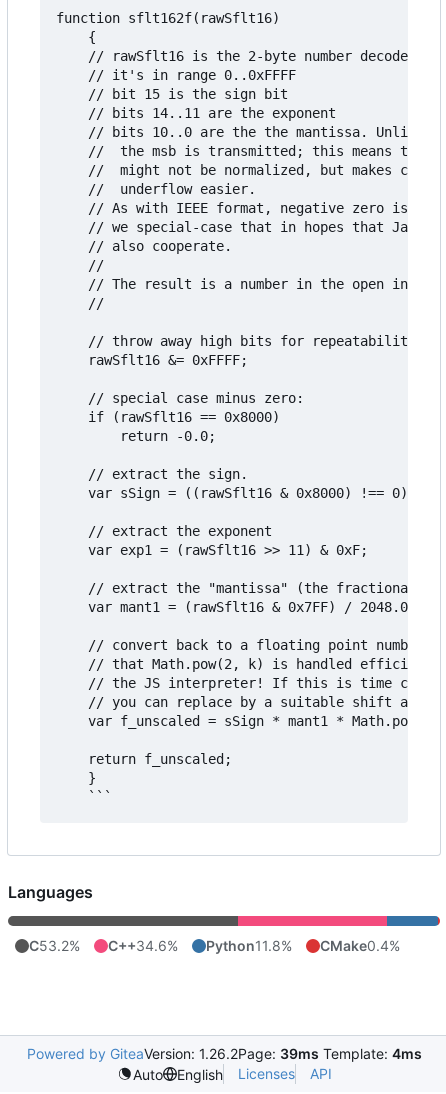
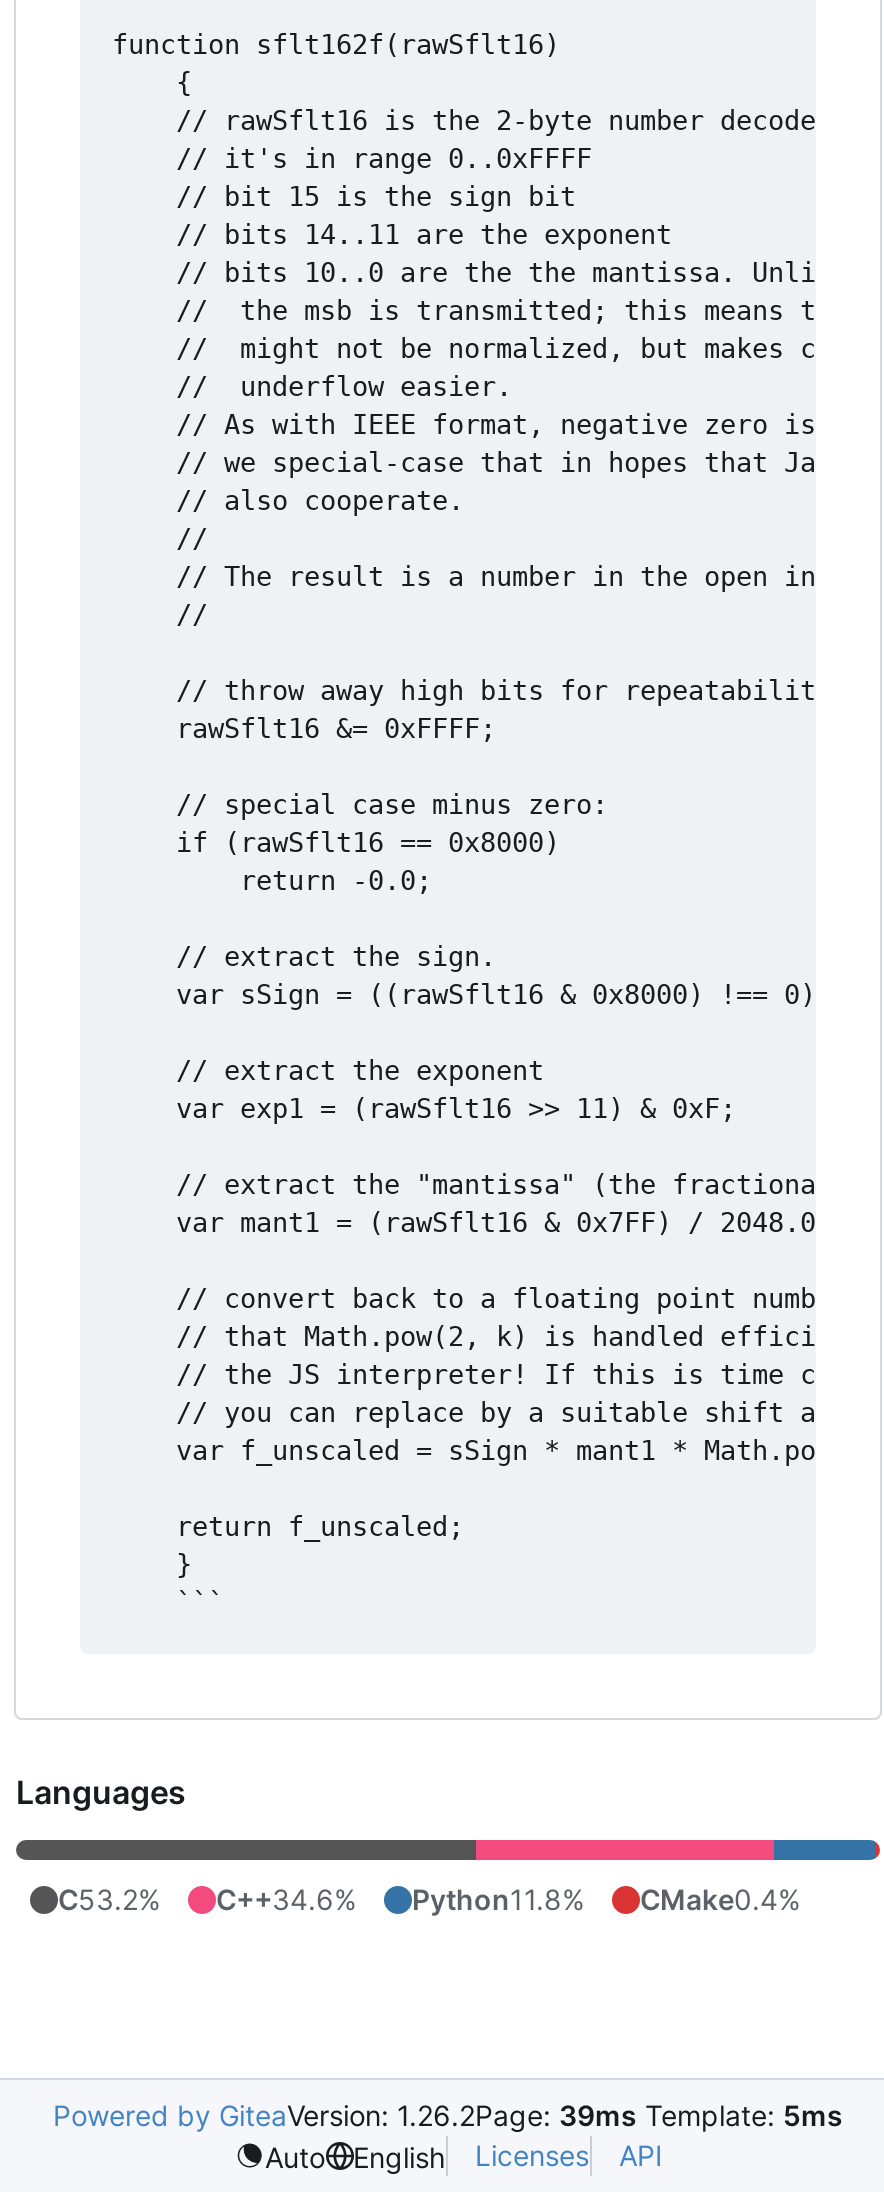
- Powered by GiteaVersion: 1.26.2Page: 39ms Template: 4ms
+ Powered by GiteaVersion: 1.26.2Page: 39ms Template: 5ms
